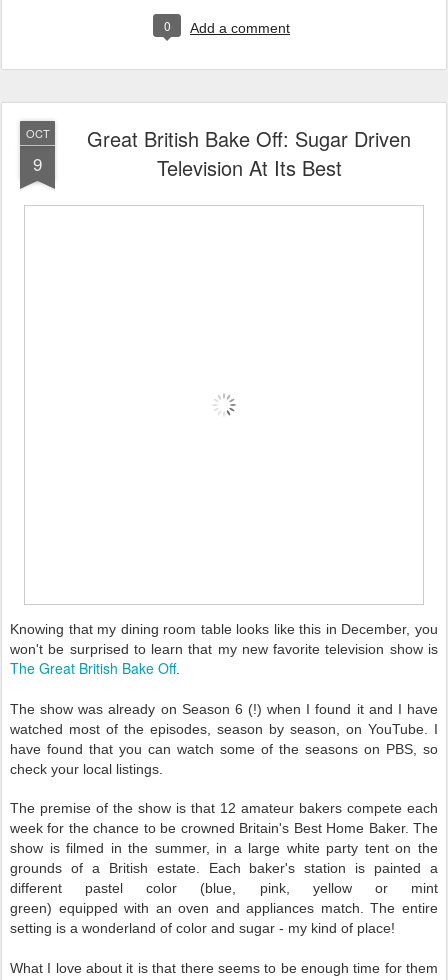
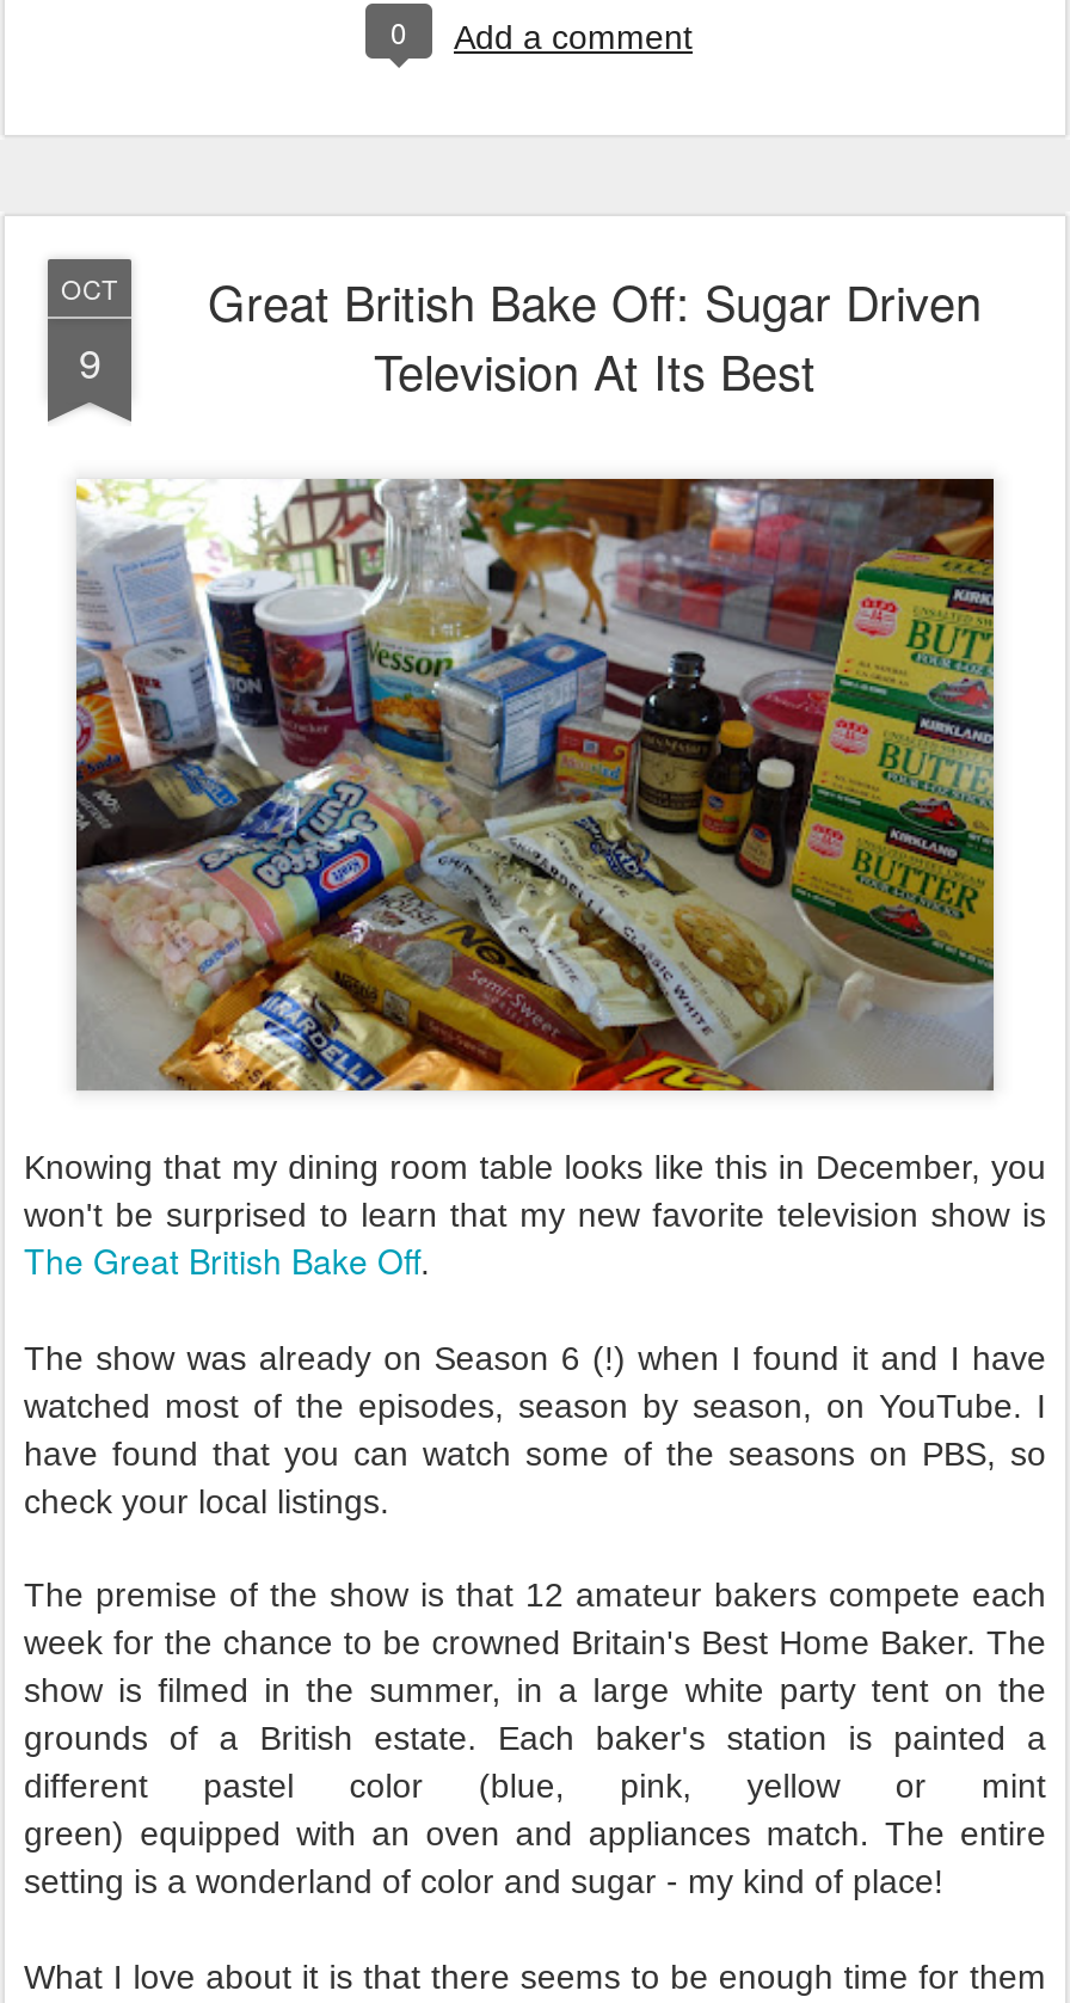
+ [image]
